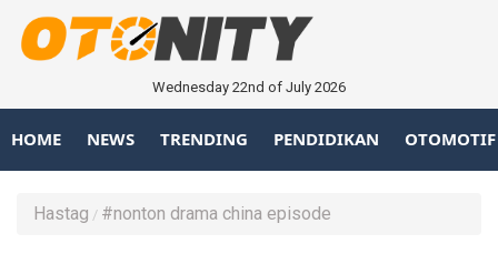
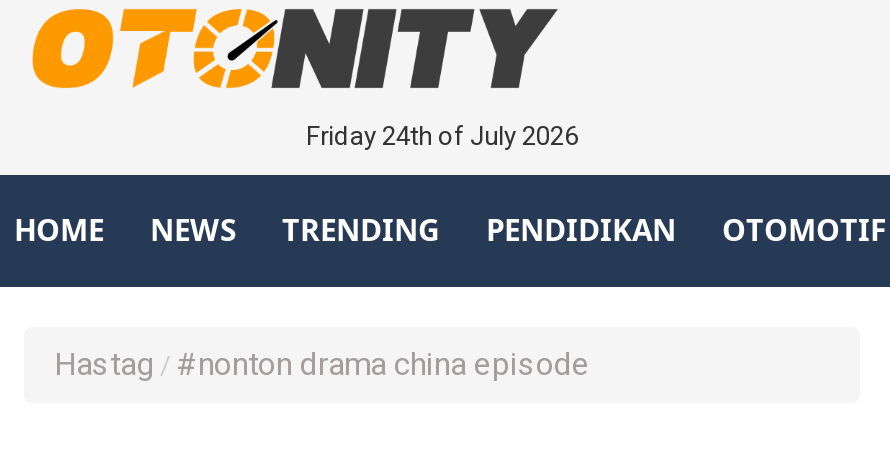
- Wednesday 22nd of July 2026
+ Friday 24th of July 2026
